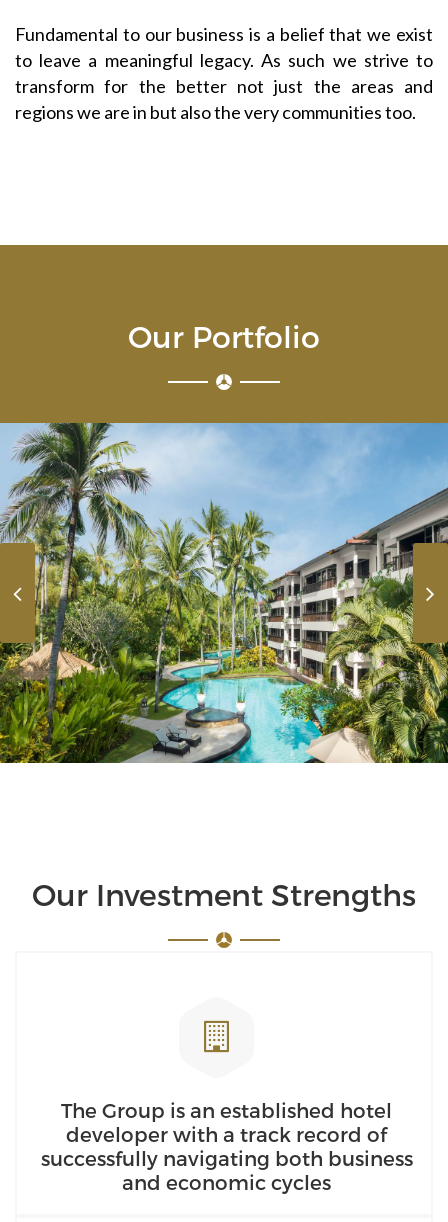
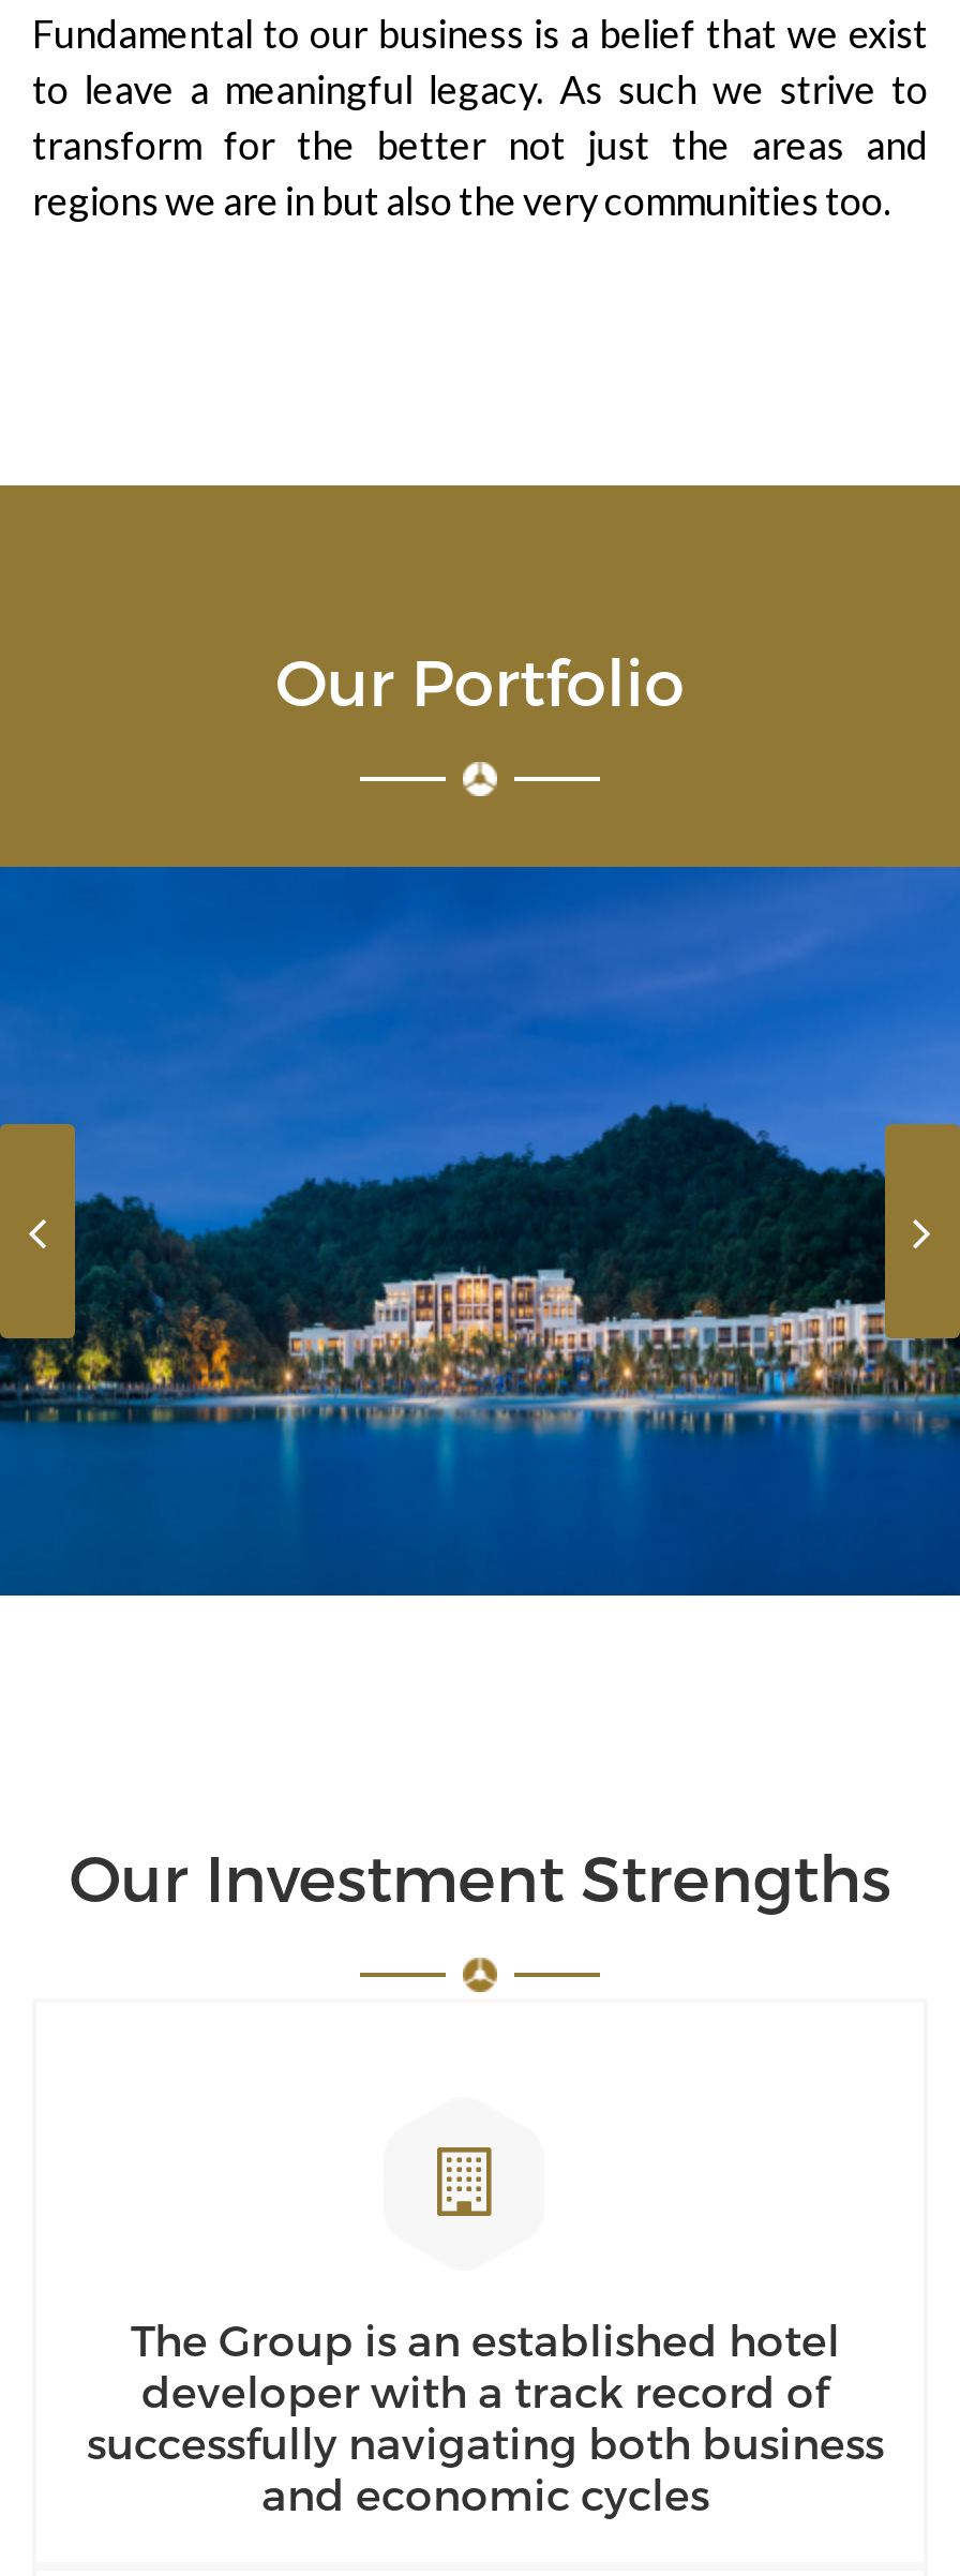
- [image]
+ [image]
